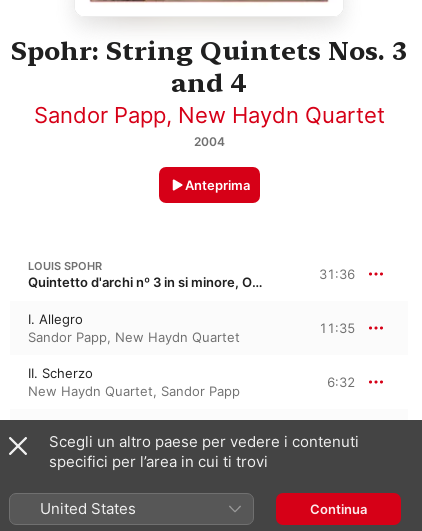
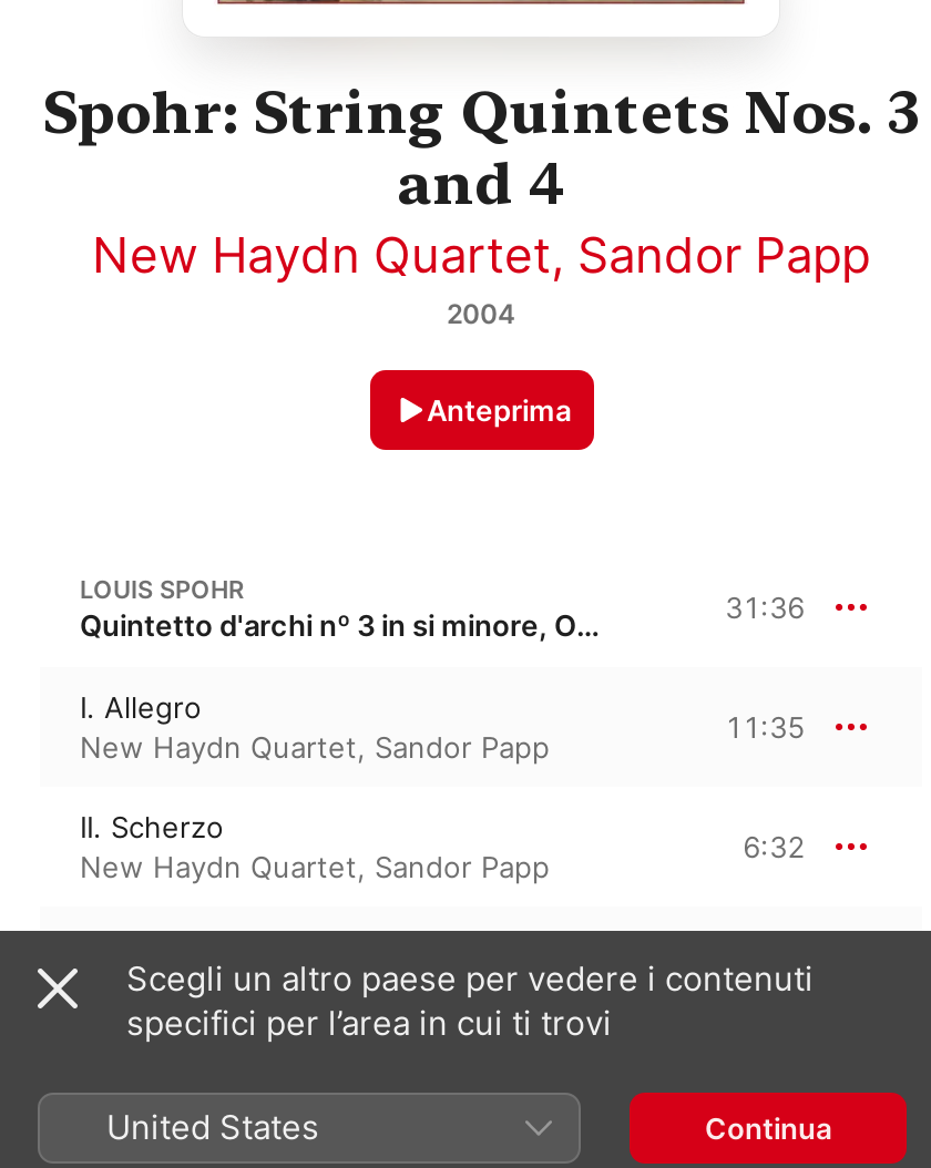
- Sandor Papp, New Haydn Quartet
+ New Haydn Quartet, Sandor Papp

- Sandor Papp, New Haydn Quartet
+ New Haydn Quartet, Sandor Papp
